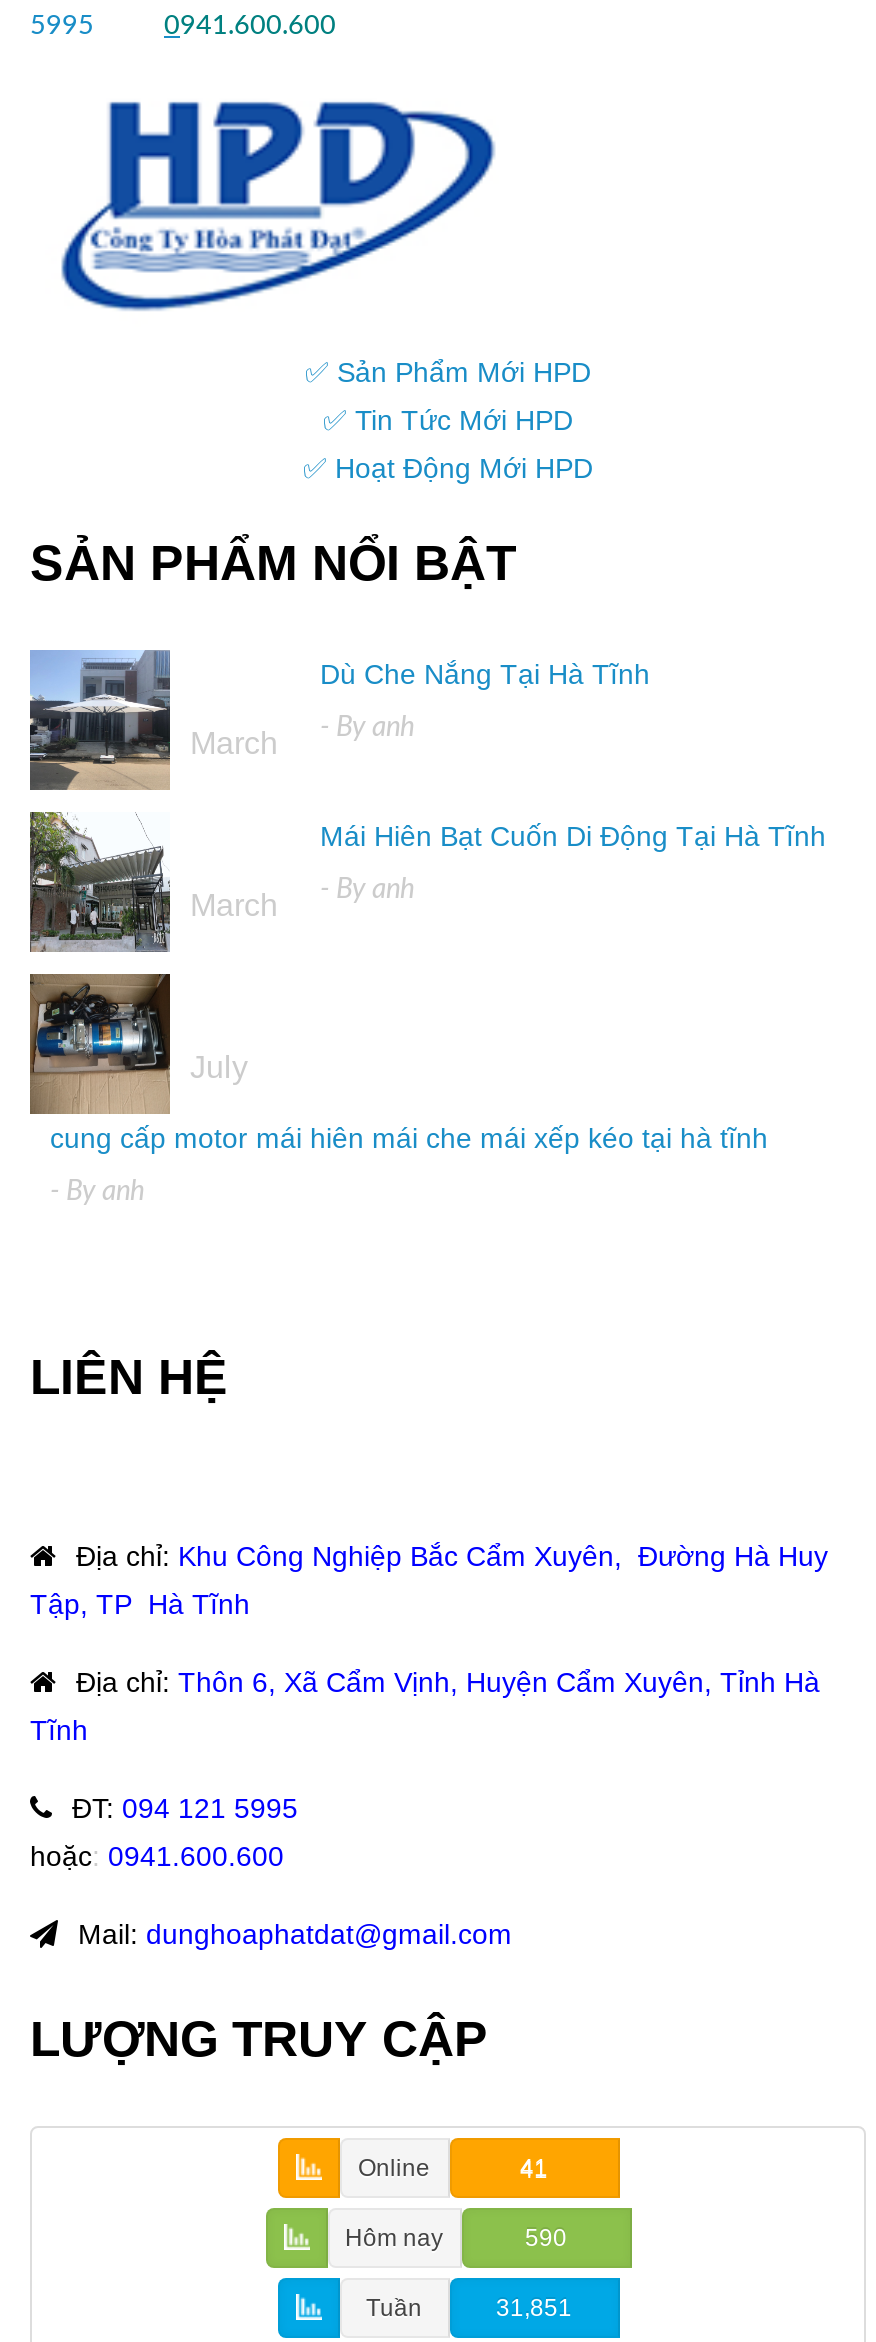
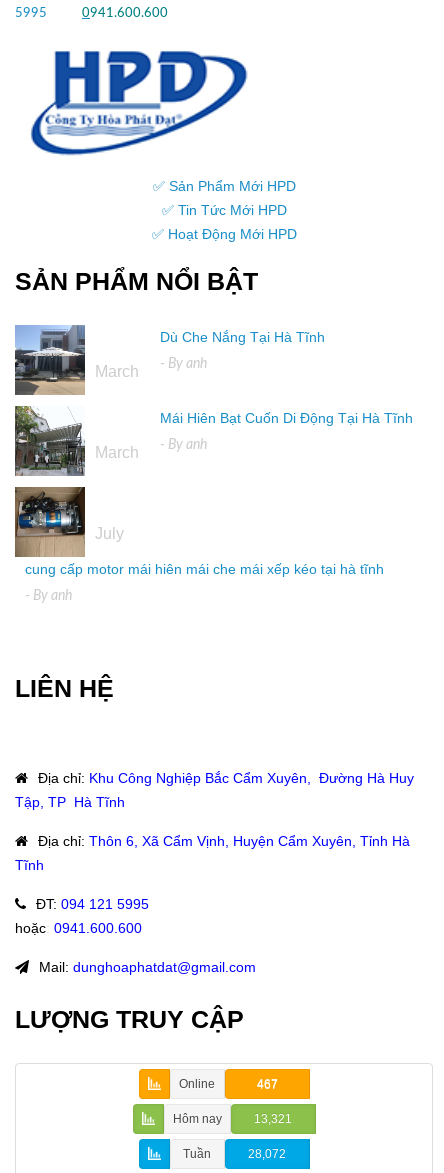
- 41
+ 467

- 590
+ 13,321

- 31,851
+ 28,072
